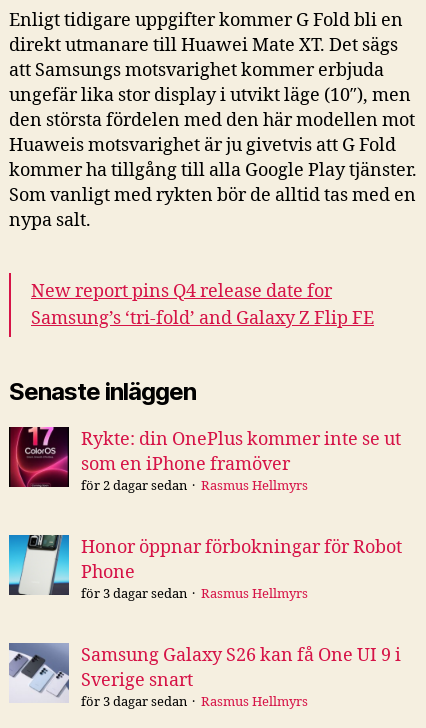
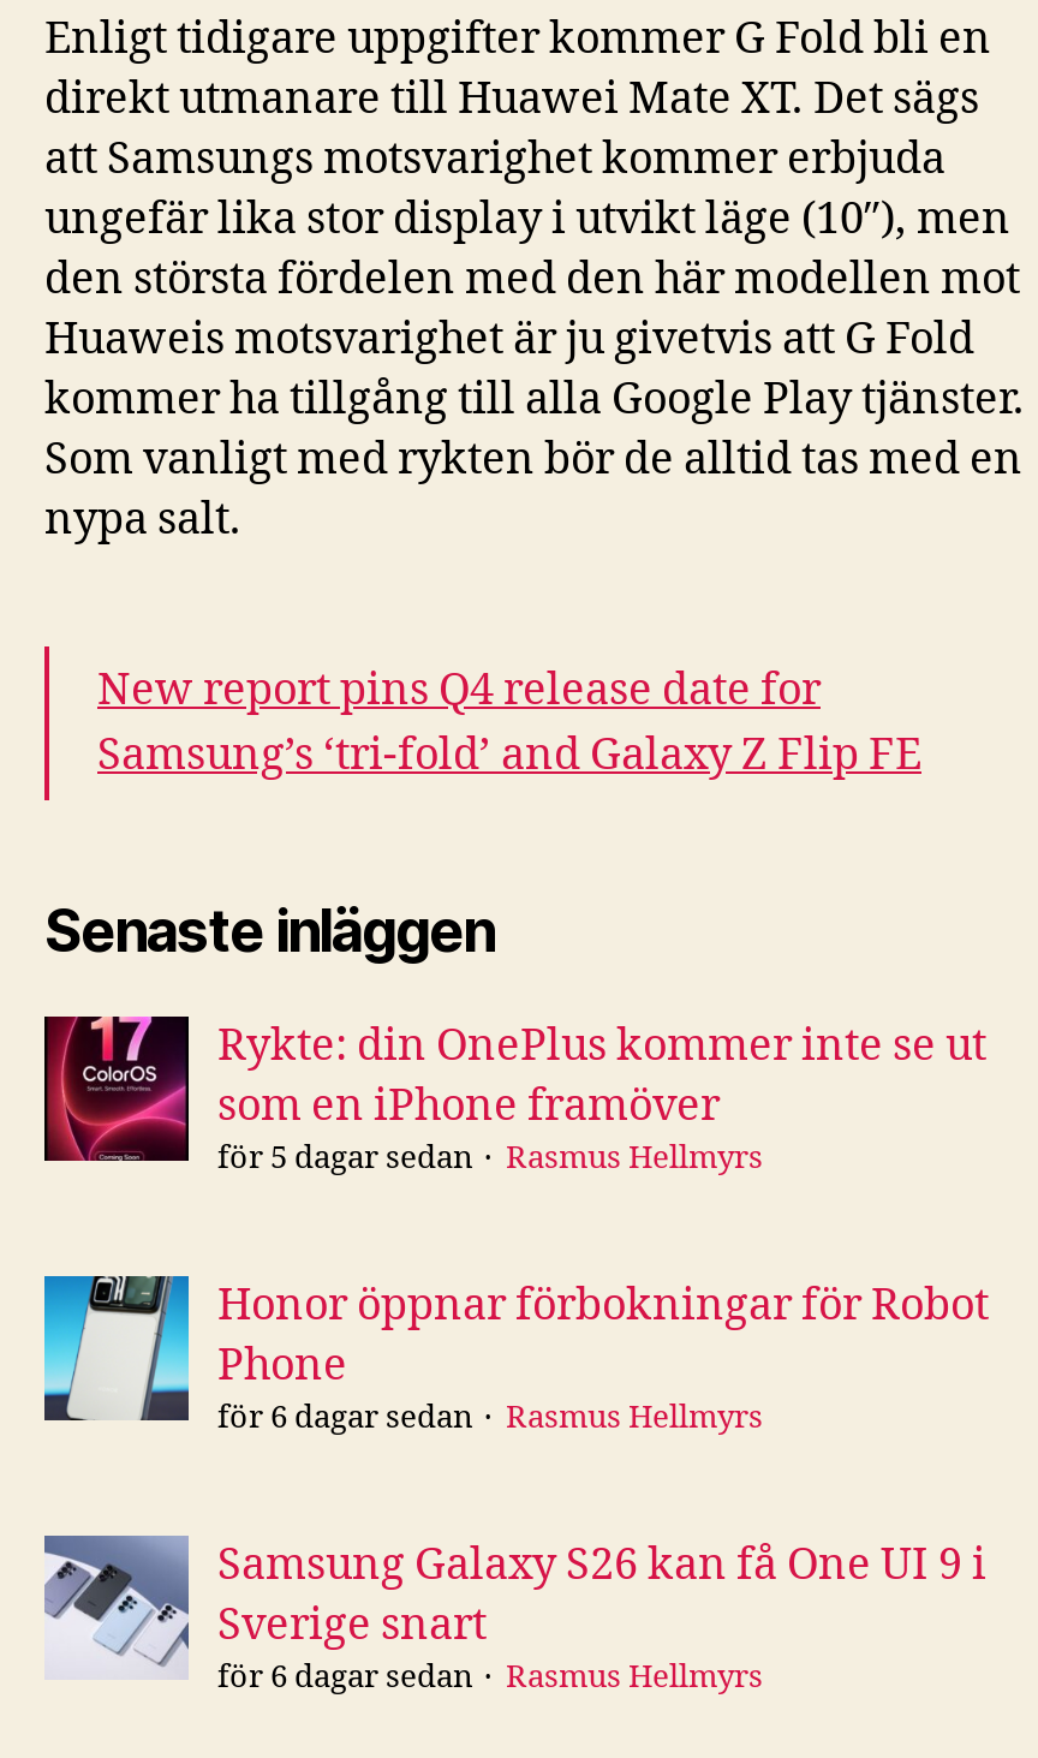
- för 2 dagar sedan
+ för 5 dagar sedan

- för 3 dagar sedan
+ för 6 dagar sedan

- för 3 dagar sedan
+ för 6 dagar sedan
